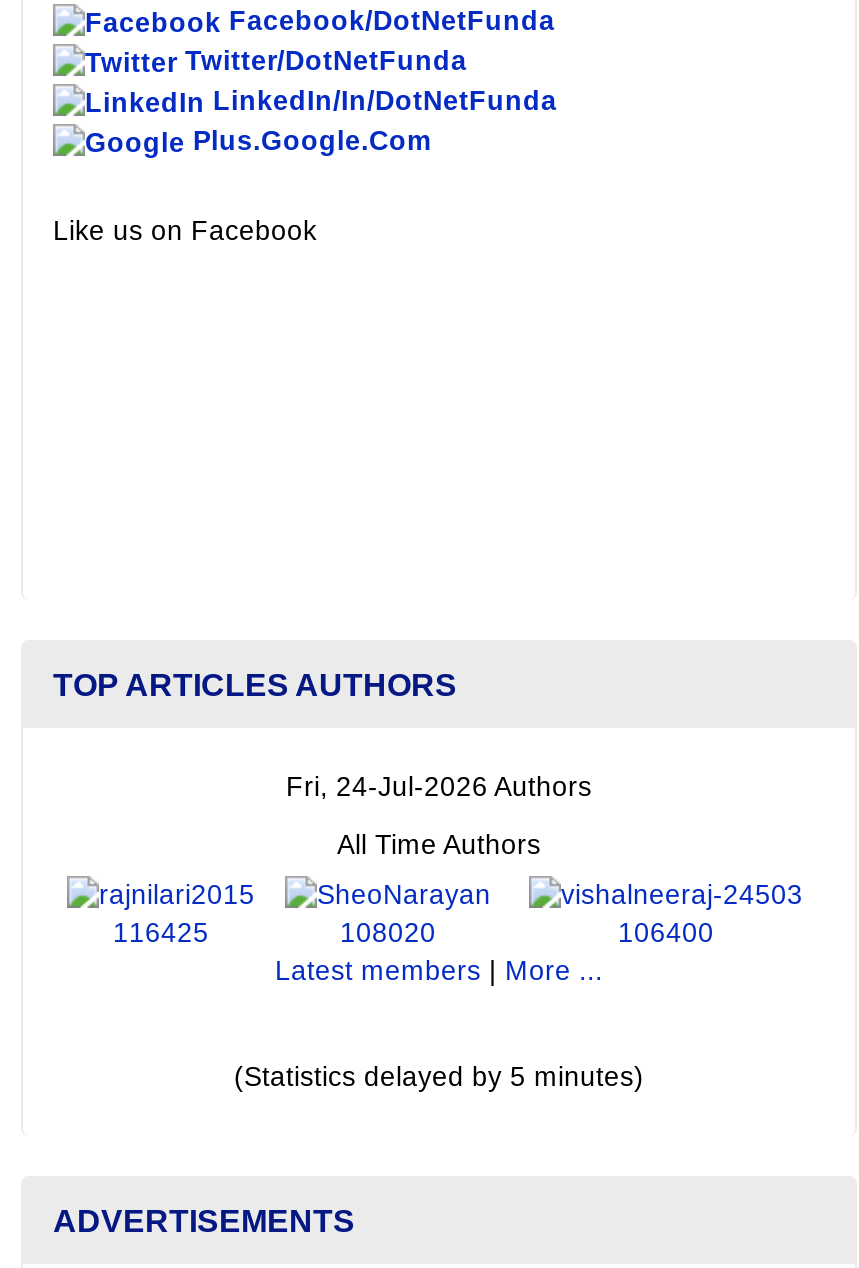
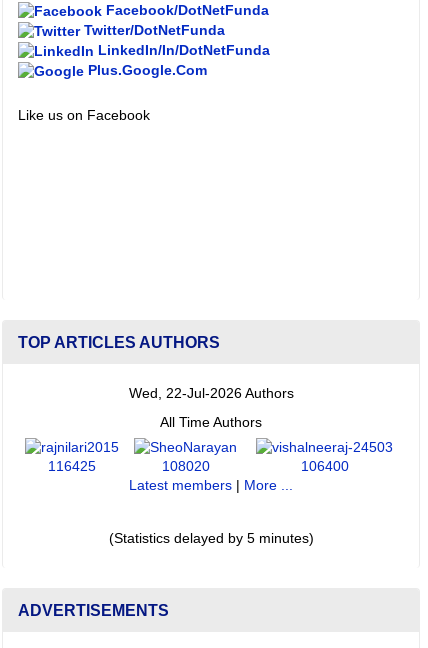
- Fri, 24-Jul-2026 Authors
+ Wed, 22-Jul-2026 Authors
